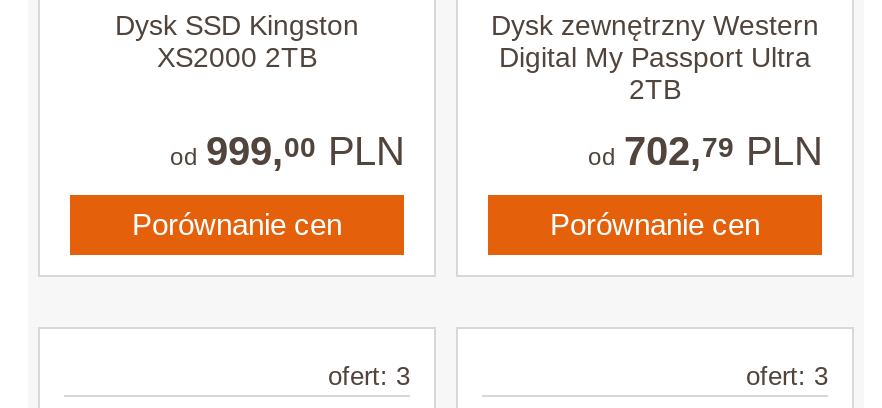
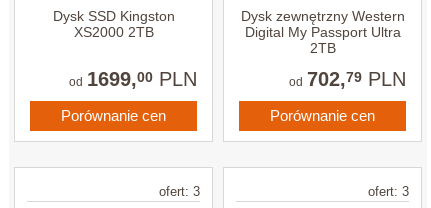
- od 999,00 PLN
+ od 1699,00 PLN
